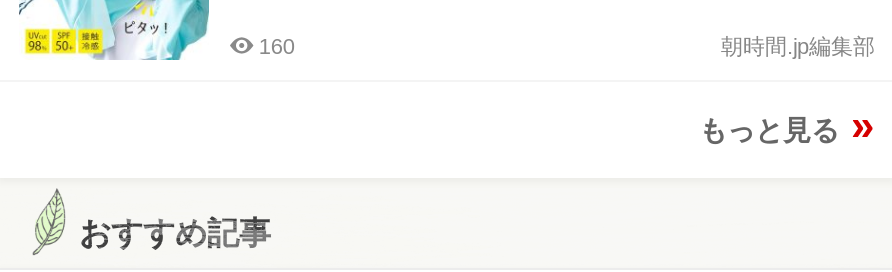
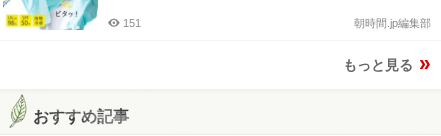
- 160
+ 151
